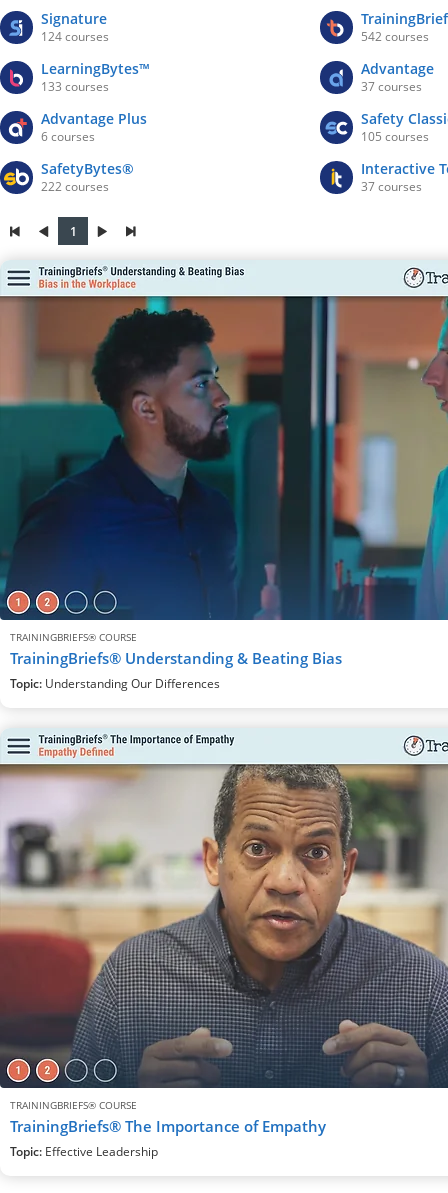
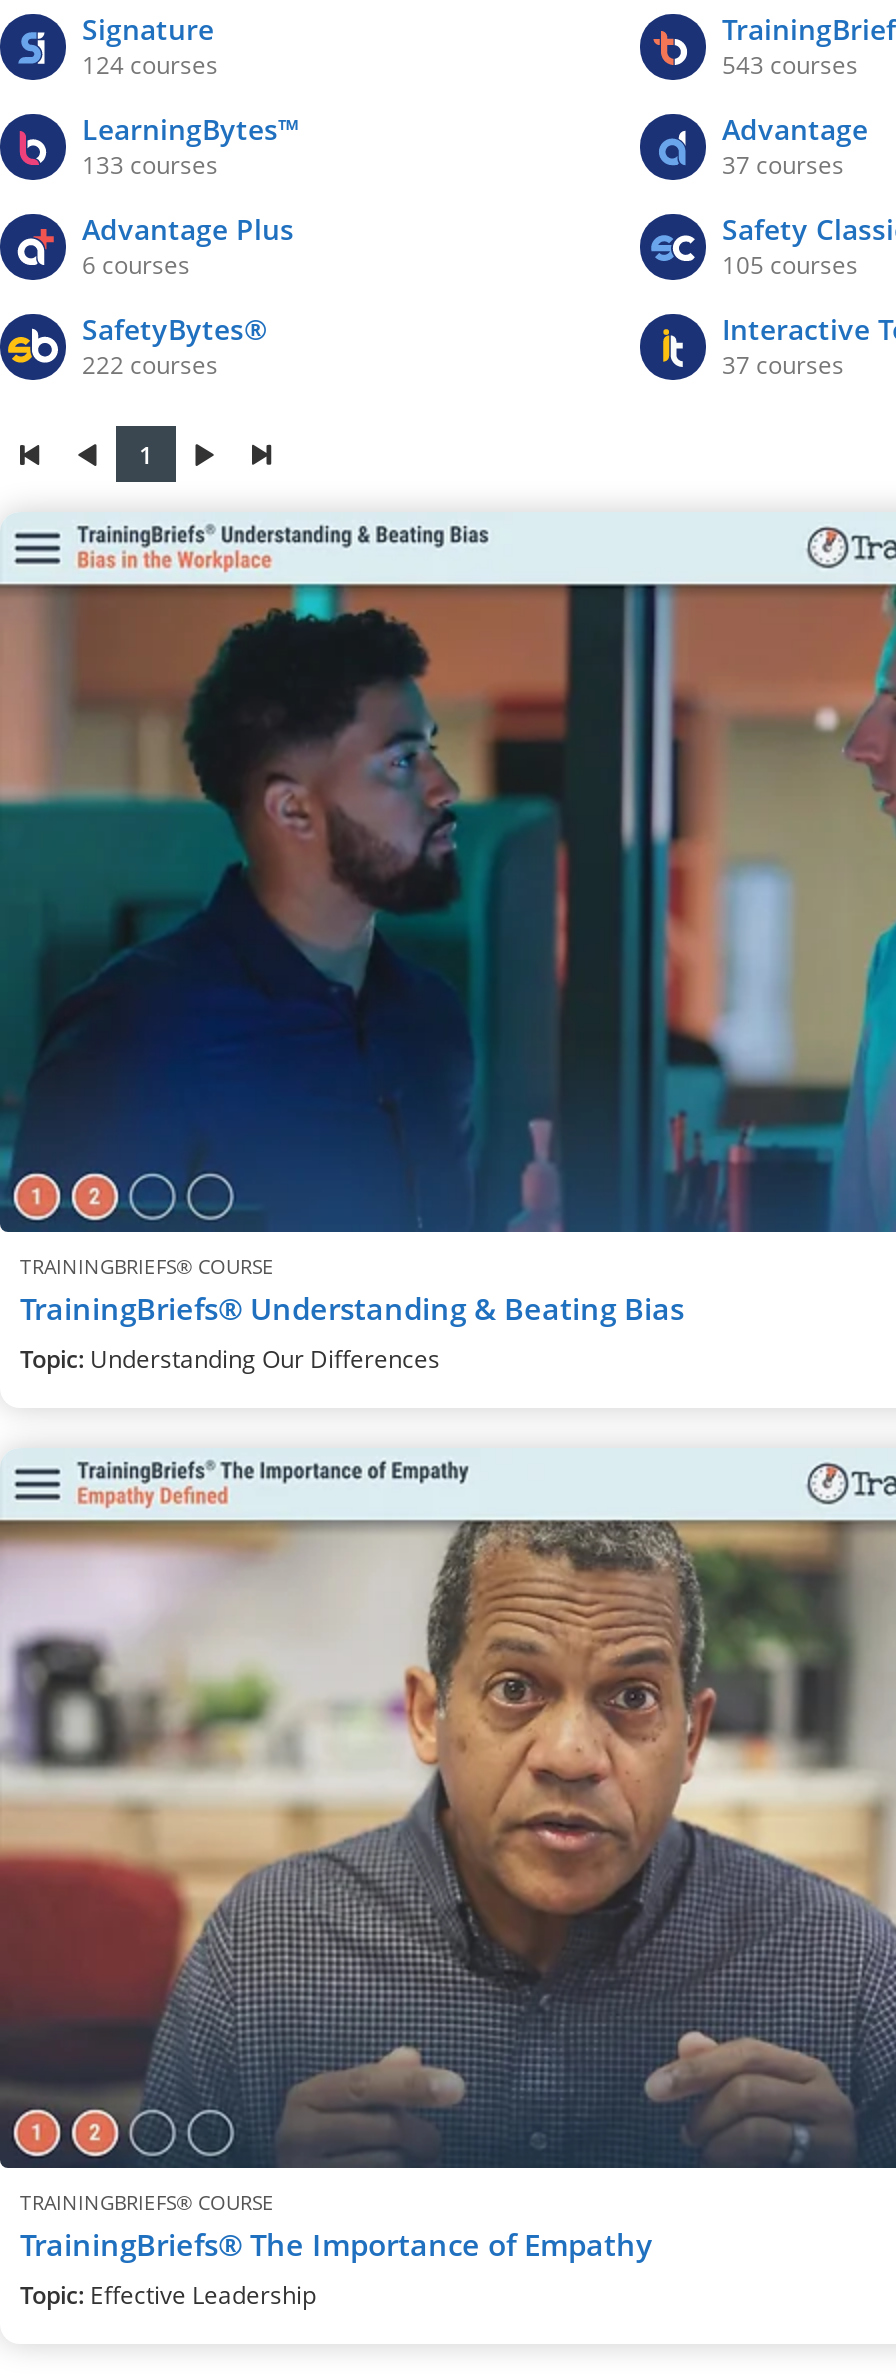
- 542 courses
+ 543 courses
